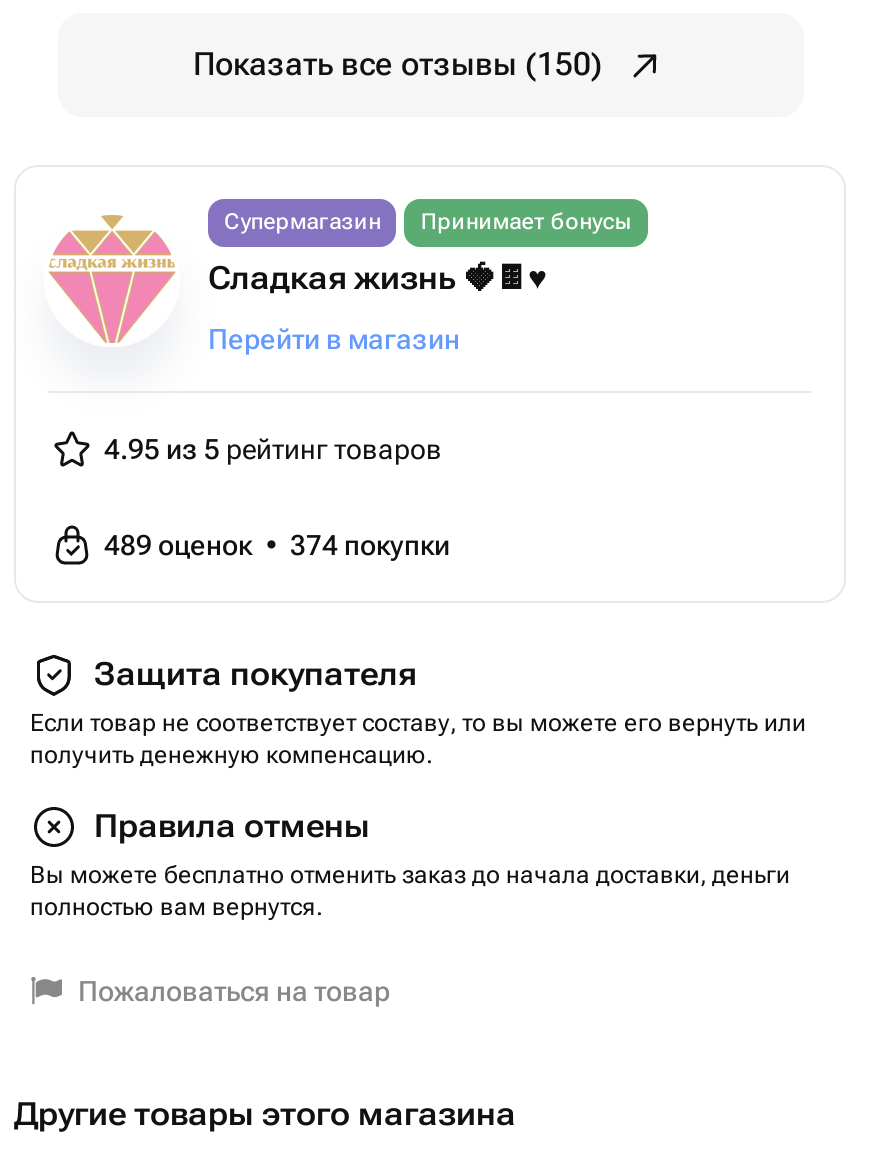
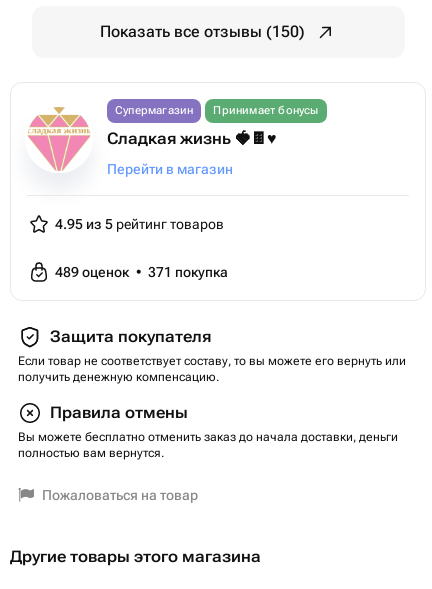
- 489 оценок • 374 покупки
+ 489 оценок • 371 покупка
